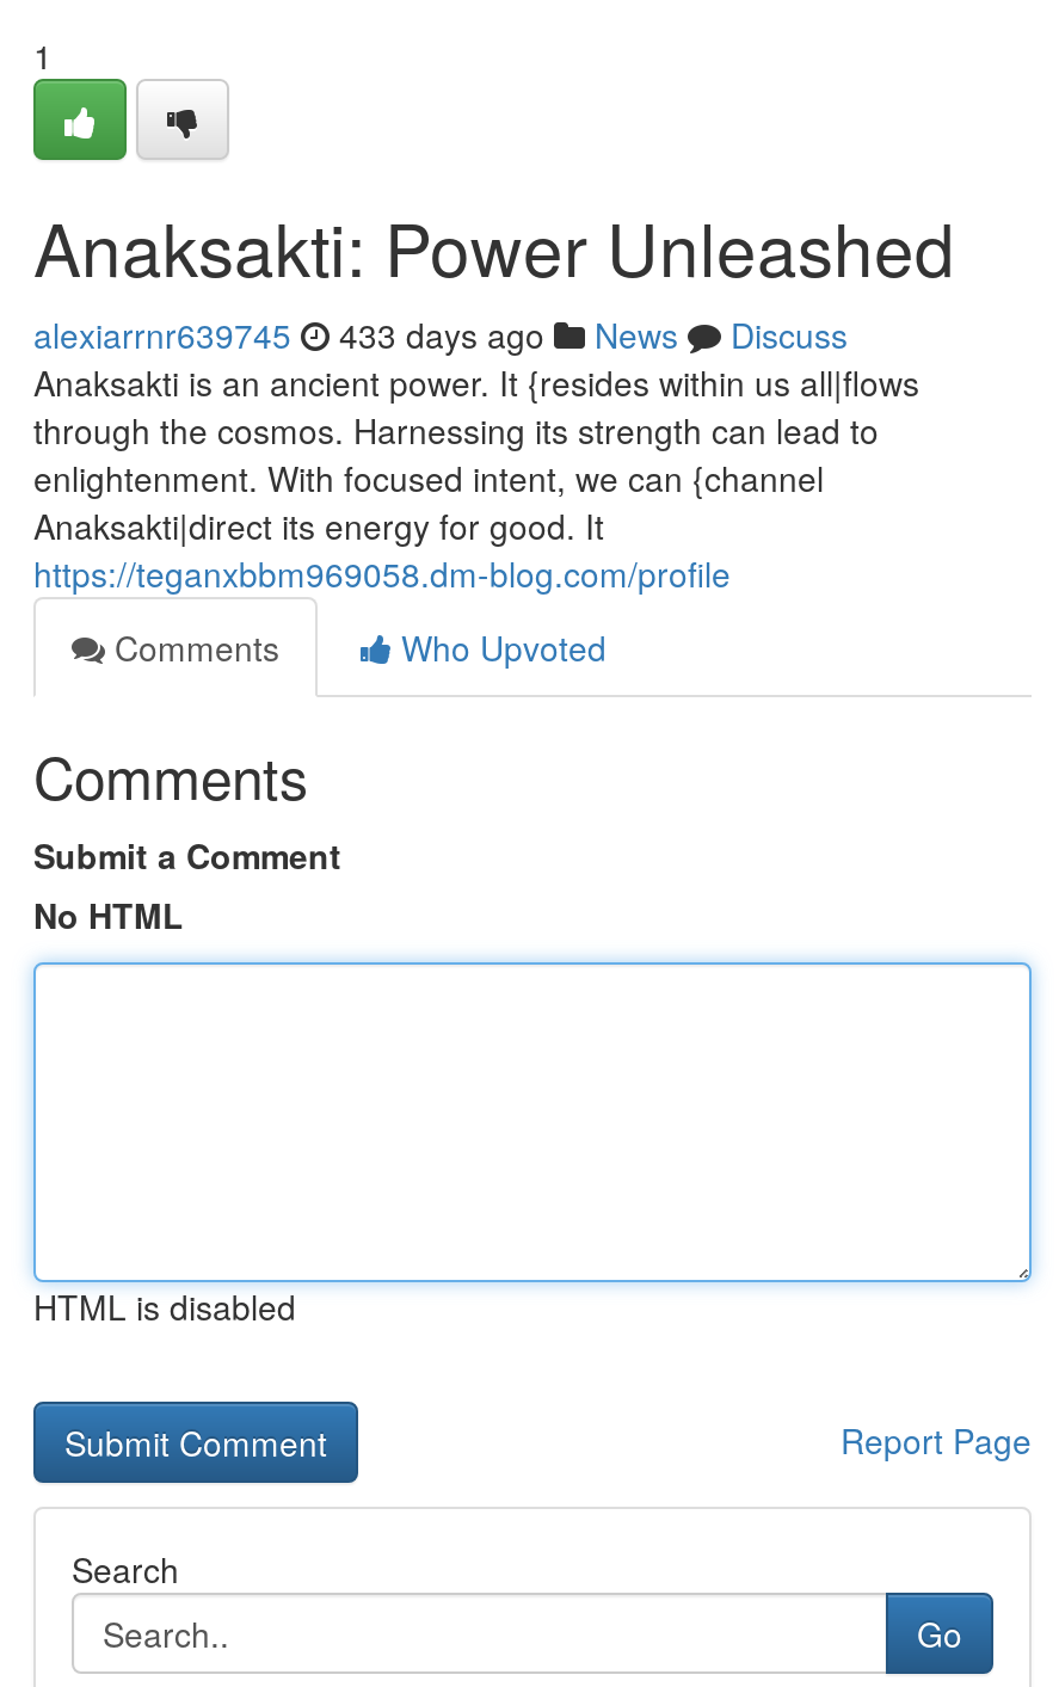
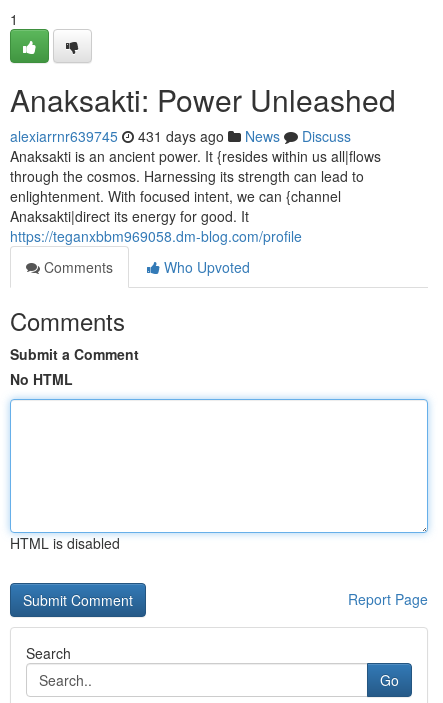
- alexiarrnr639745 433 days ago News Discuss
+ alexiarrnr639745 431 days ago News Discuss
